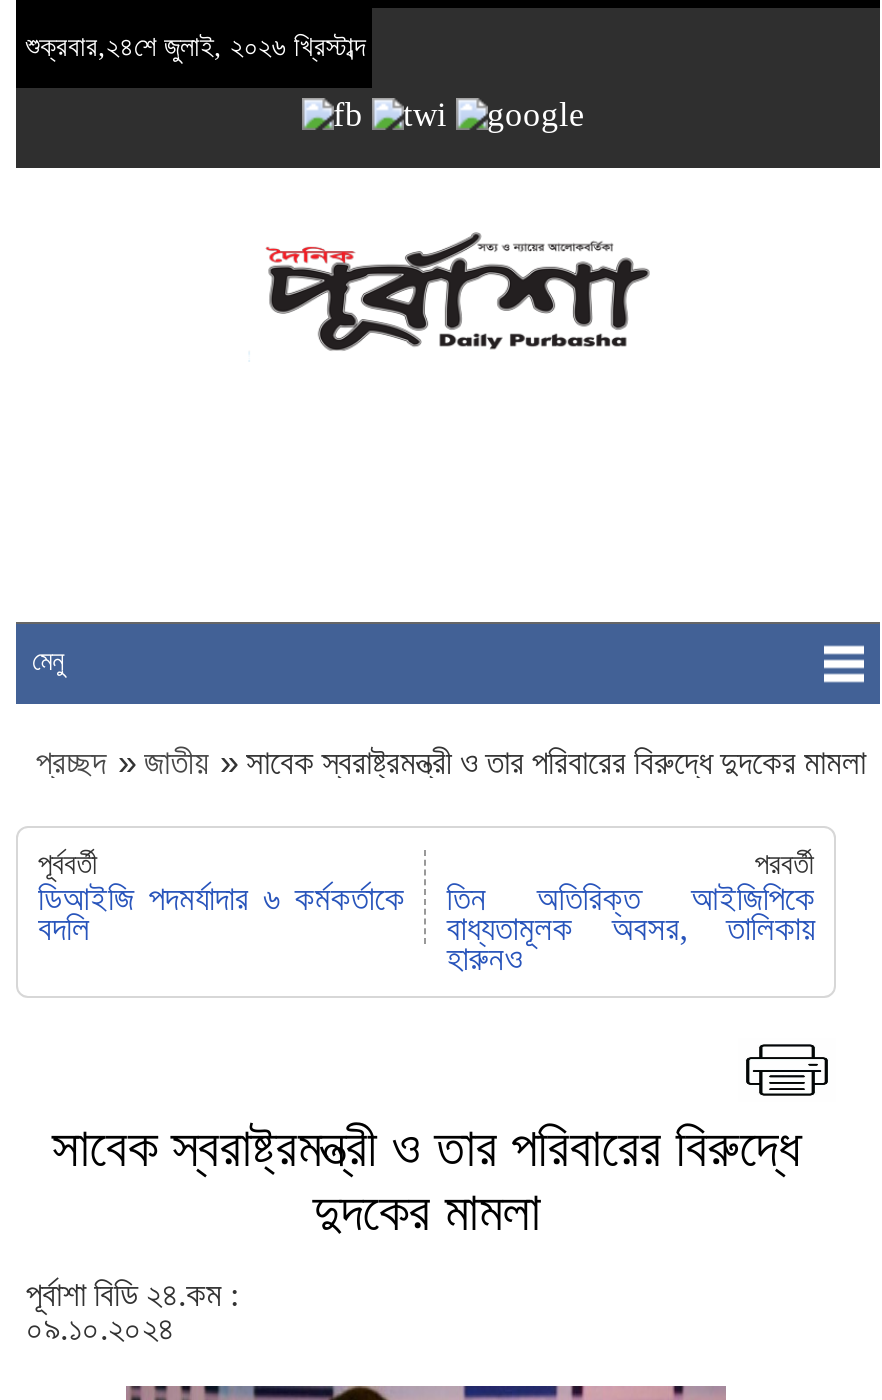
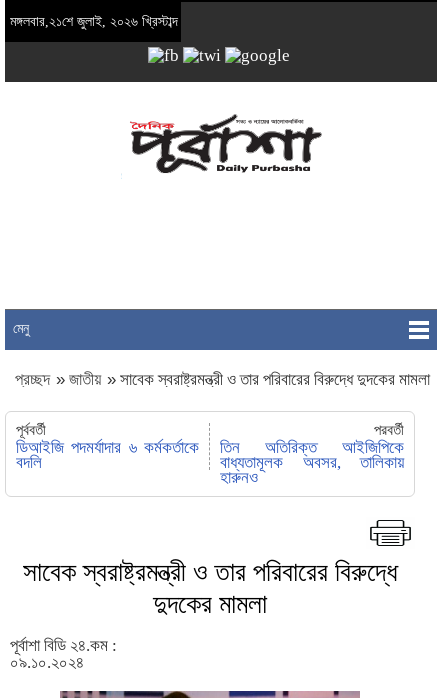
- শুক্রবার,২৪শে জুলাই, ২০২৬ খ্রিস্টাব্দ
+ মঙ্গলবার,২১শে জুলাই, ২০২৬ খ্রিস্টাব্দ
